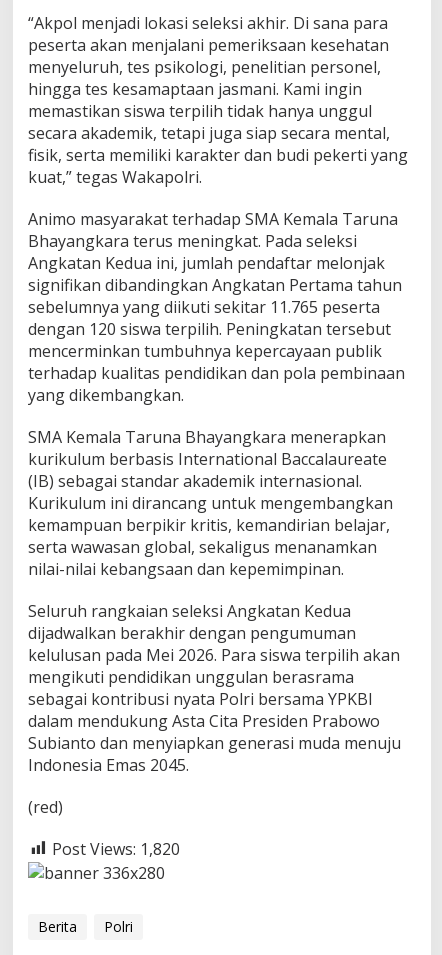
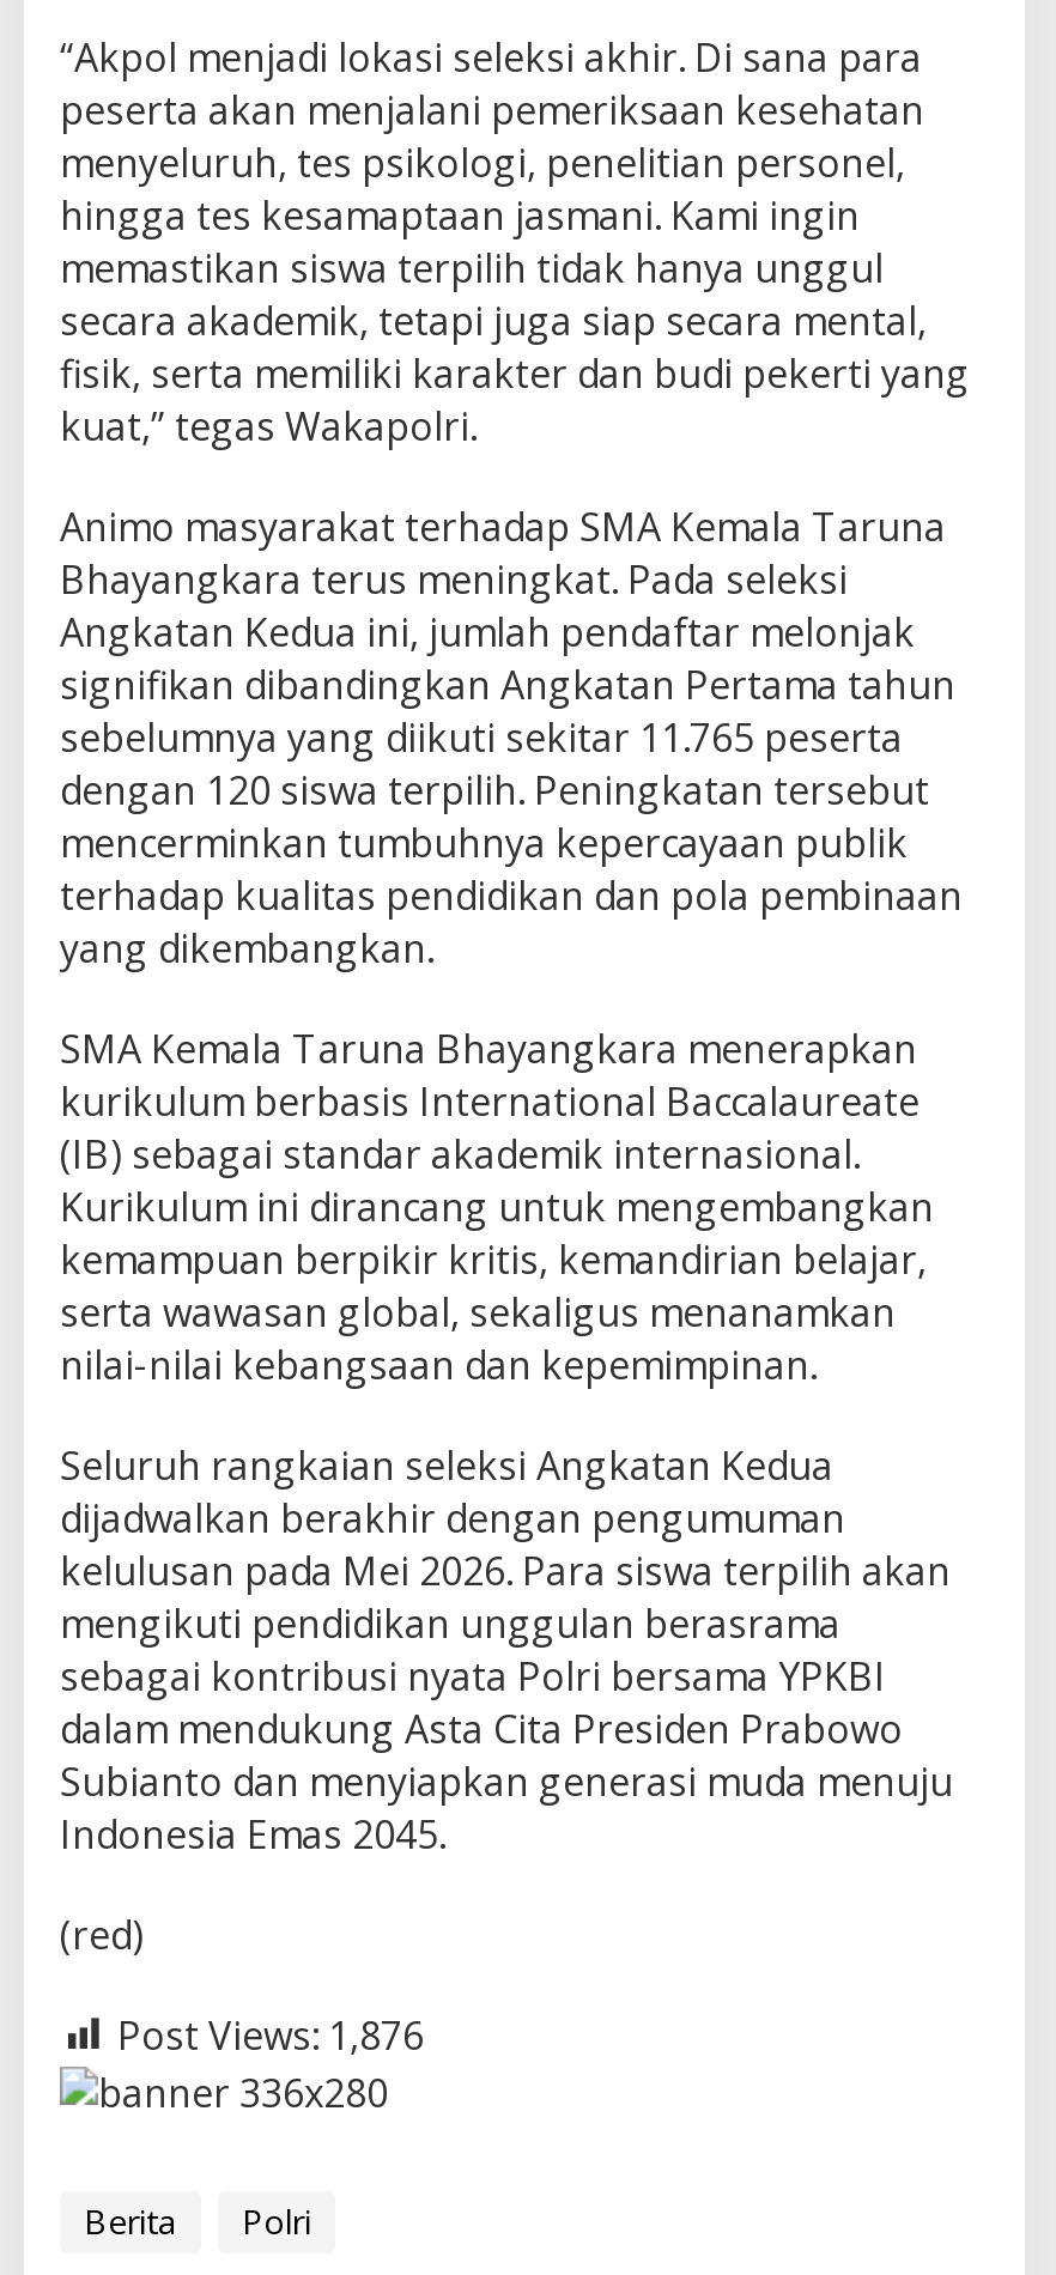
- Post Views: 1,820
+ Post Views: 1,876
